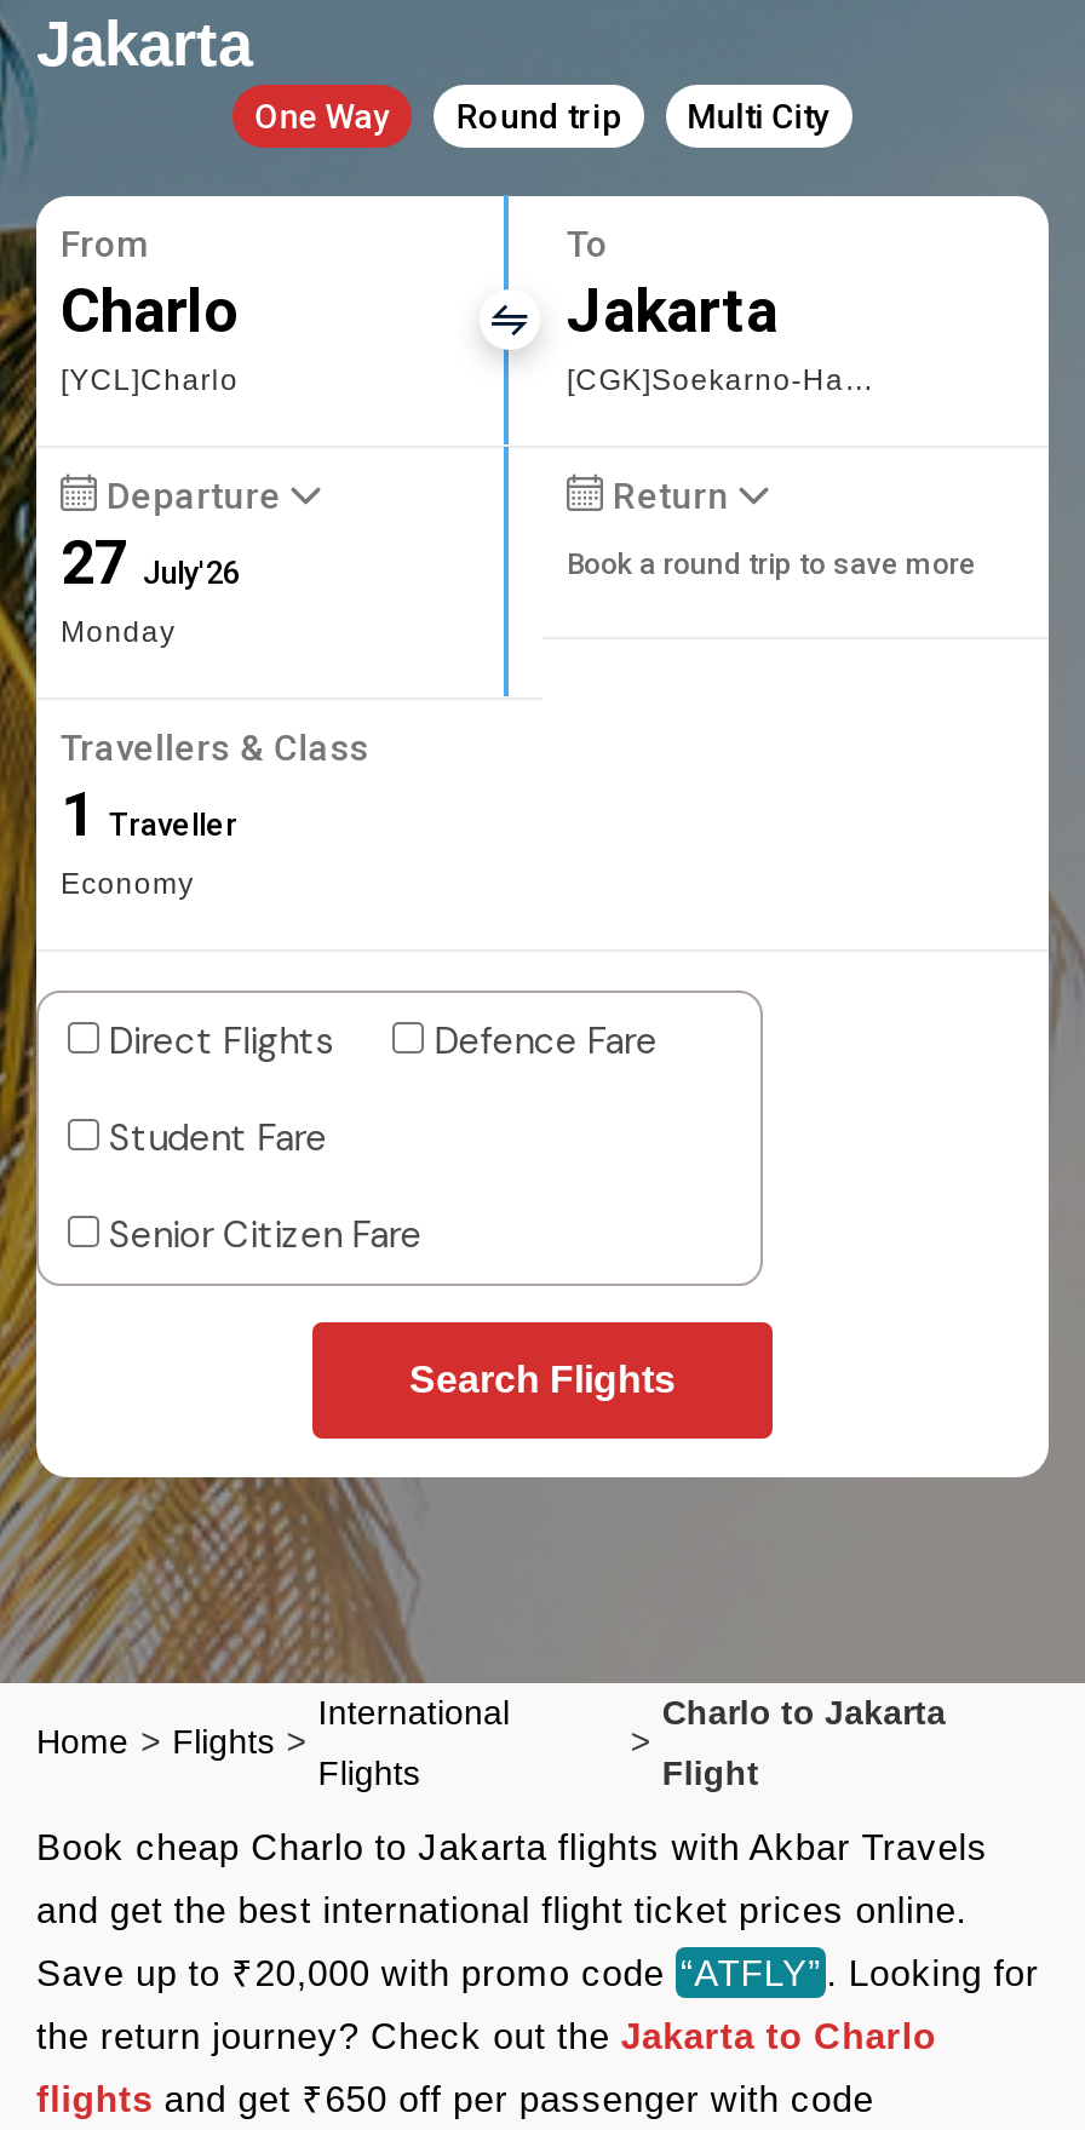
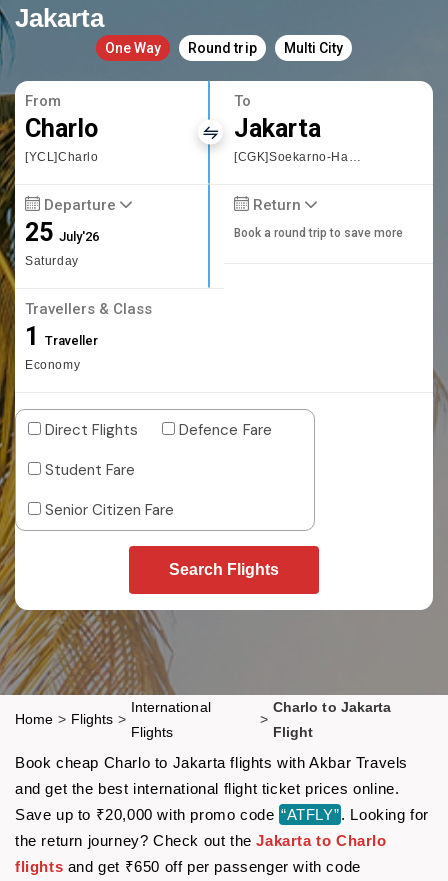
- 27 July'26
- Monday
+ 25 July'26
+ Saturday
